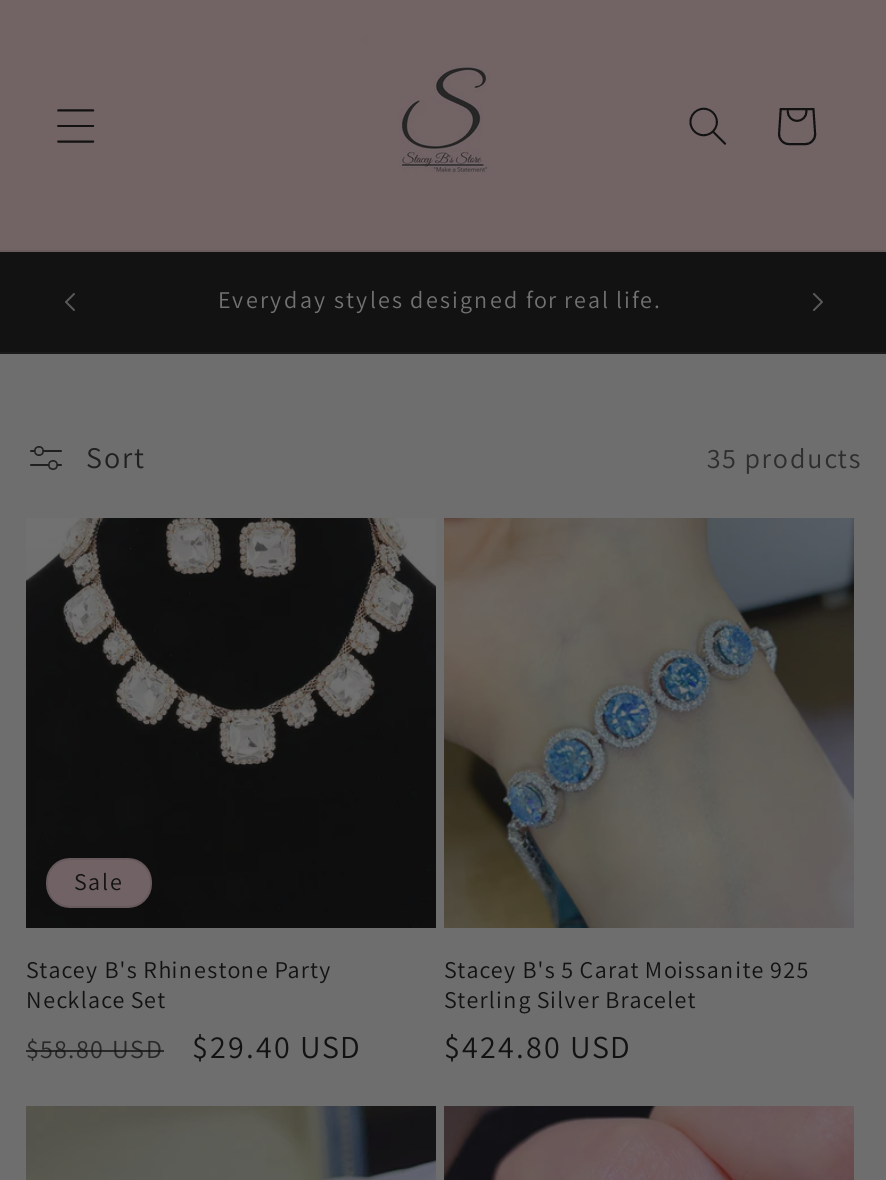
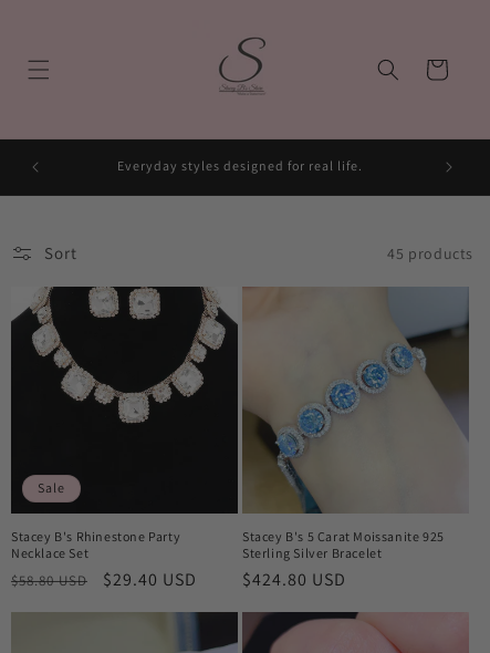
- 35 products
+ 45 products
